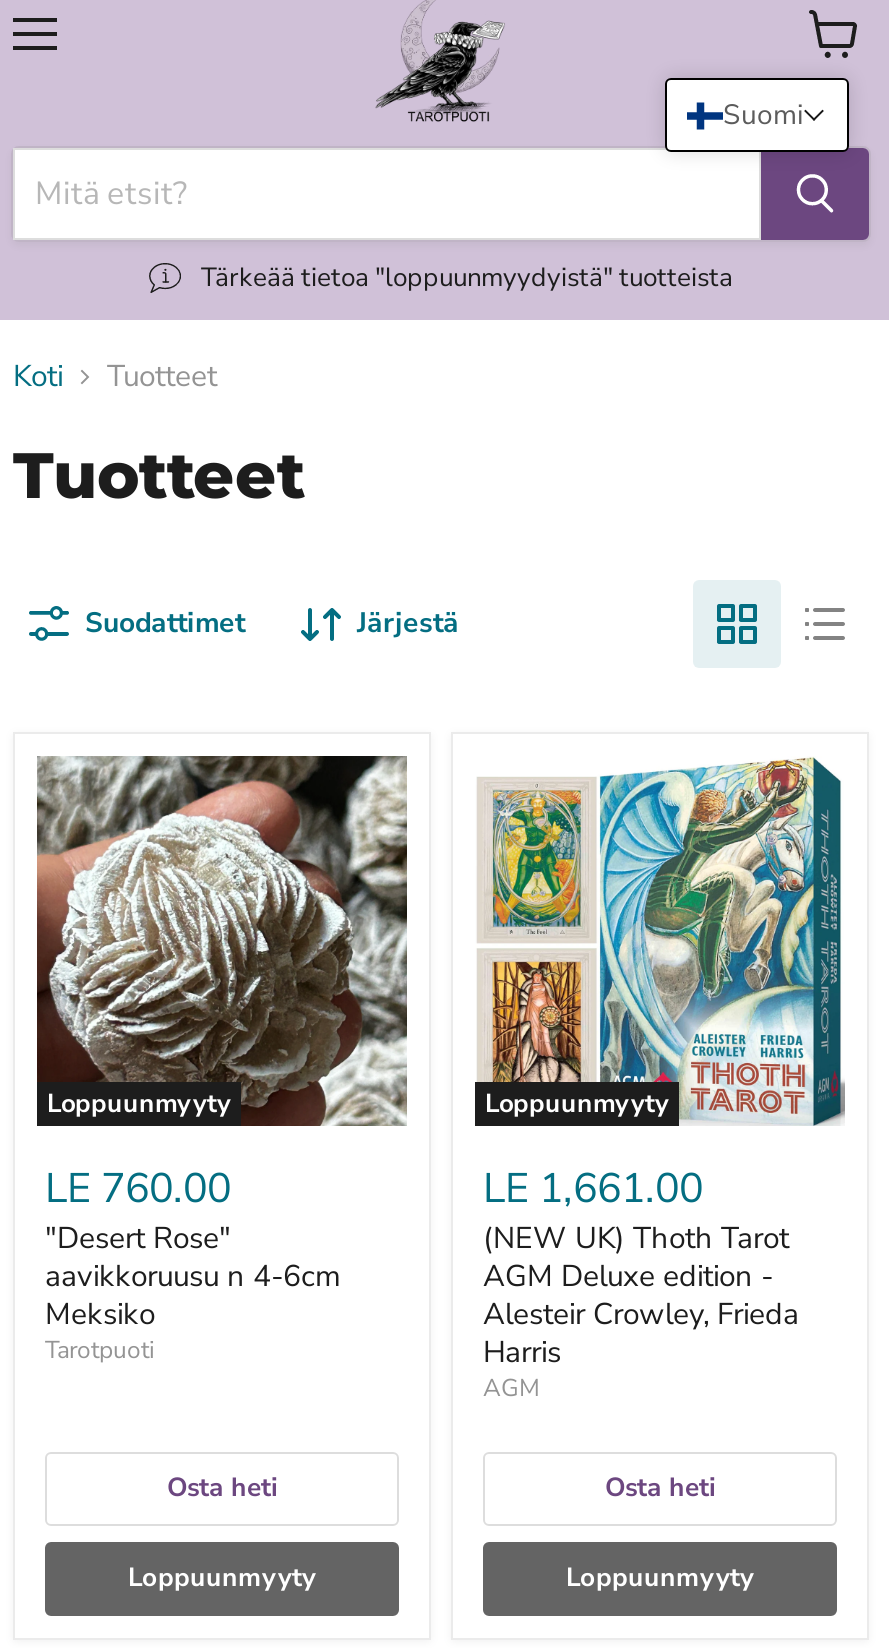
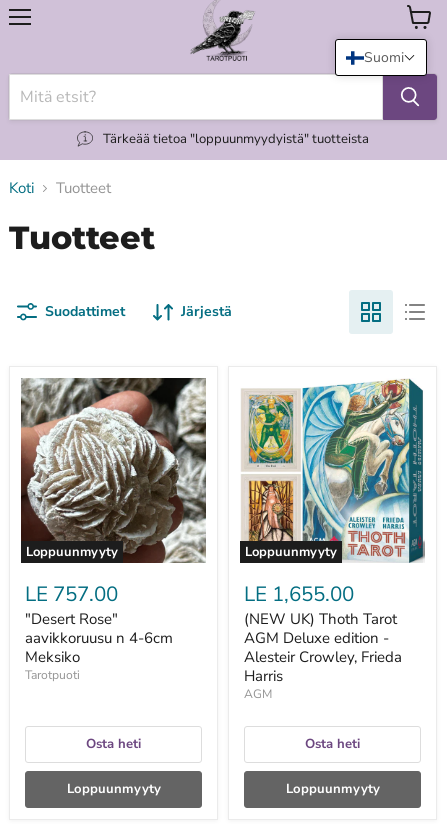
- LE 760.00
+ LE 757.00

- LE 1,661.00
+ LE 1,655.00
